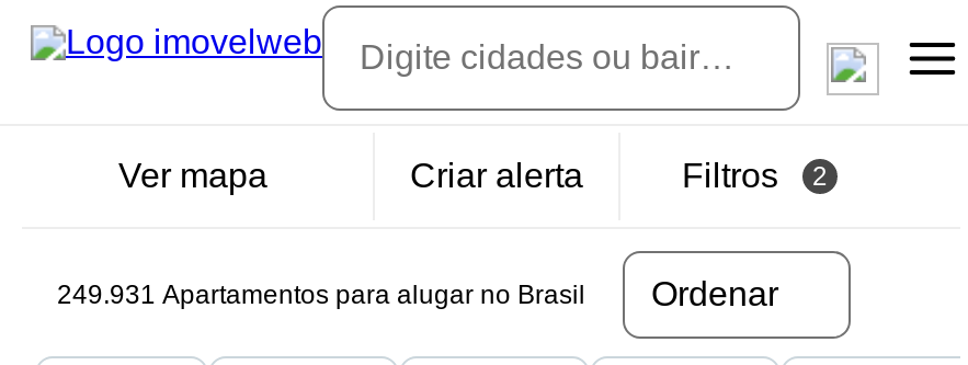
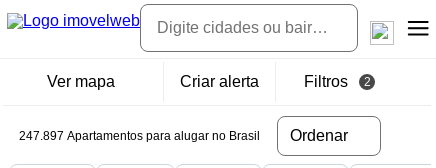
- 249.931 Apartamentos para alugar no Brasil
+ 247.897 Apartamentos para alugar no Brasil
